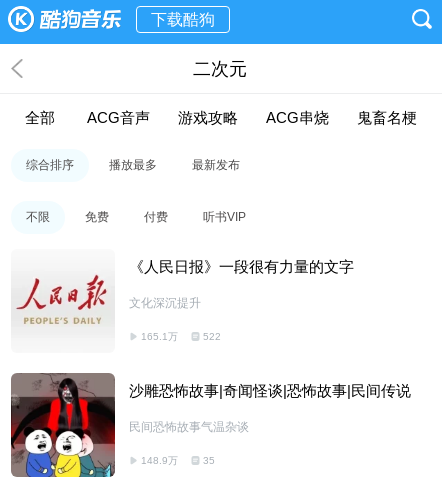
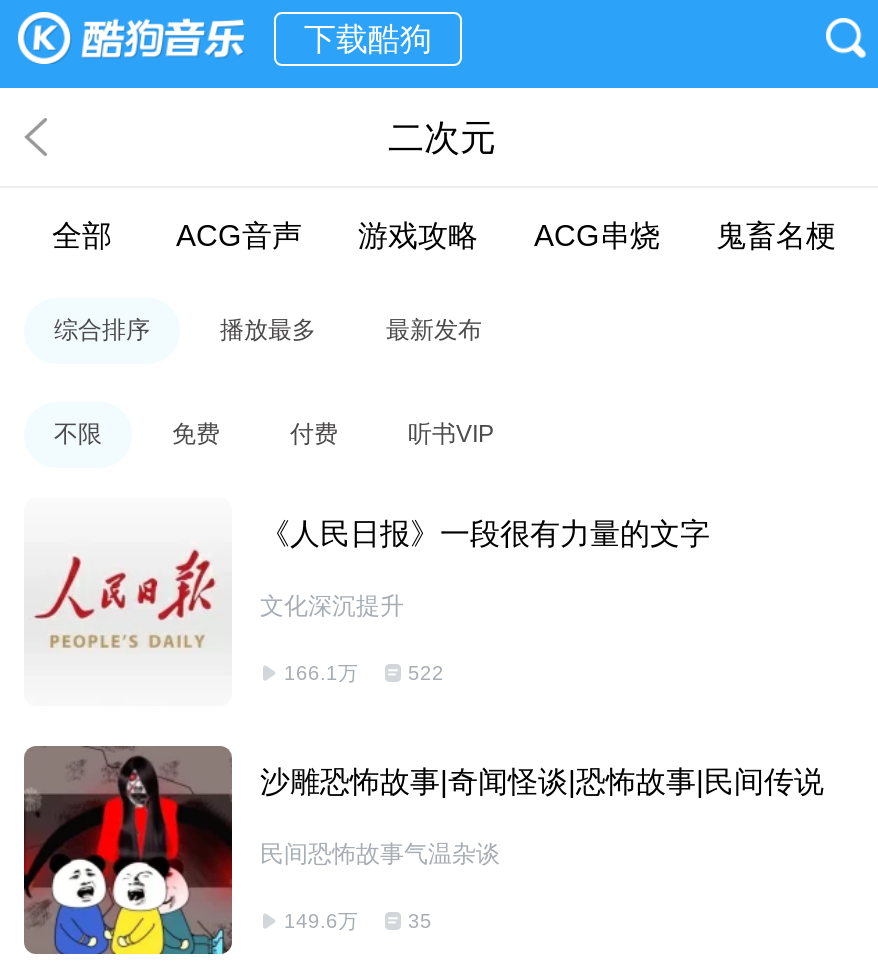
- 165.1万
+ 166.1万

- 148.9万
+ 149.6万
